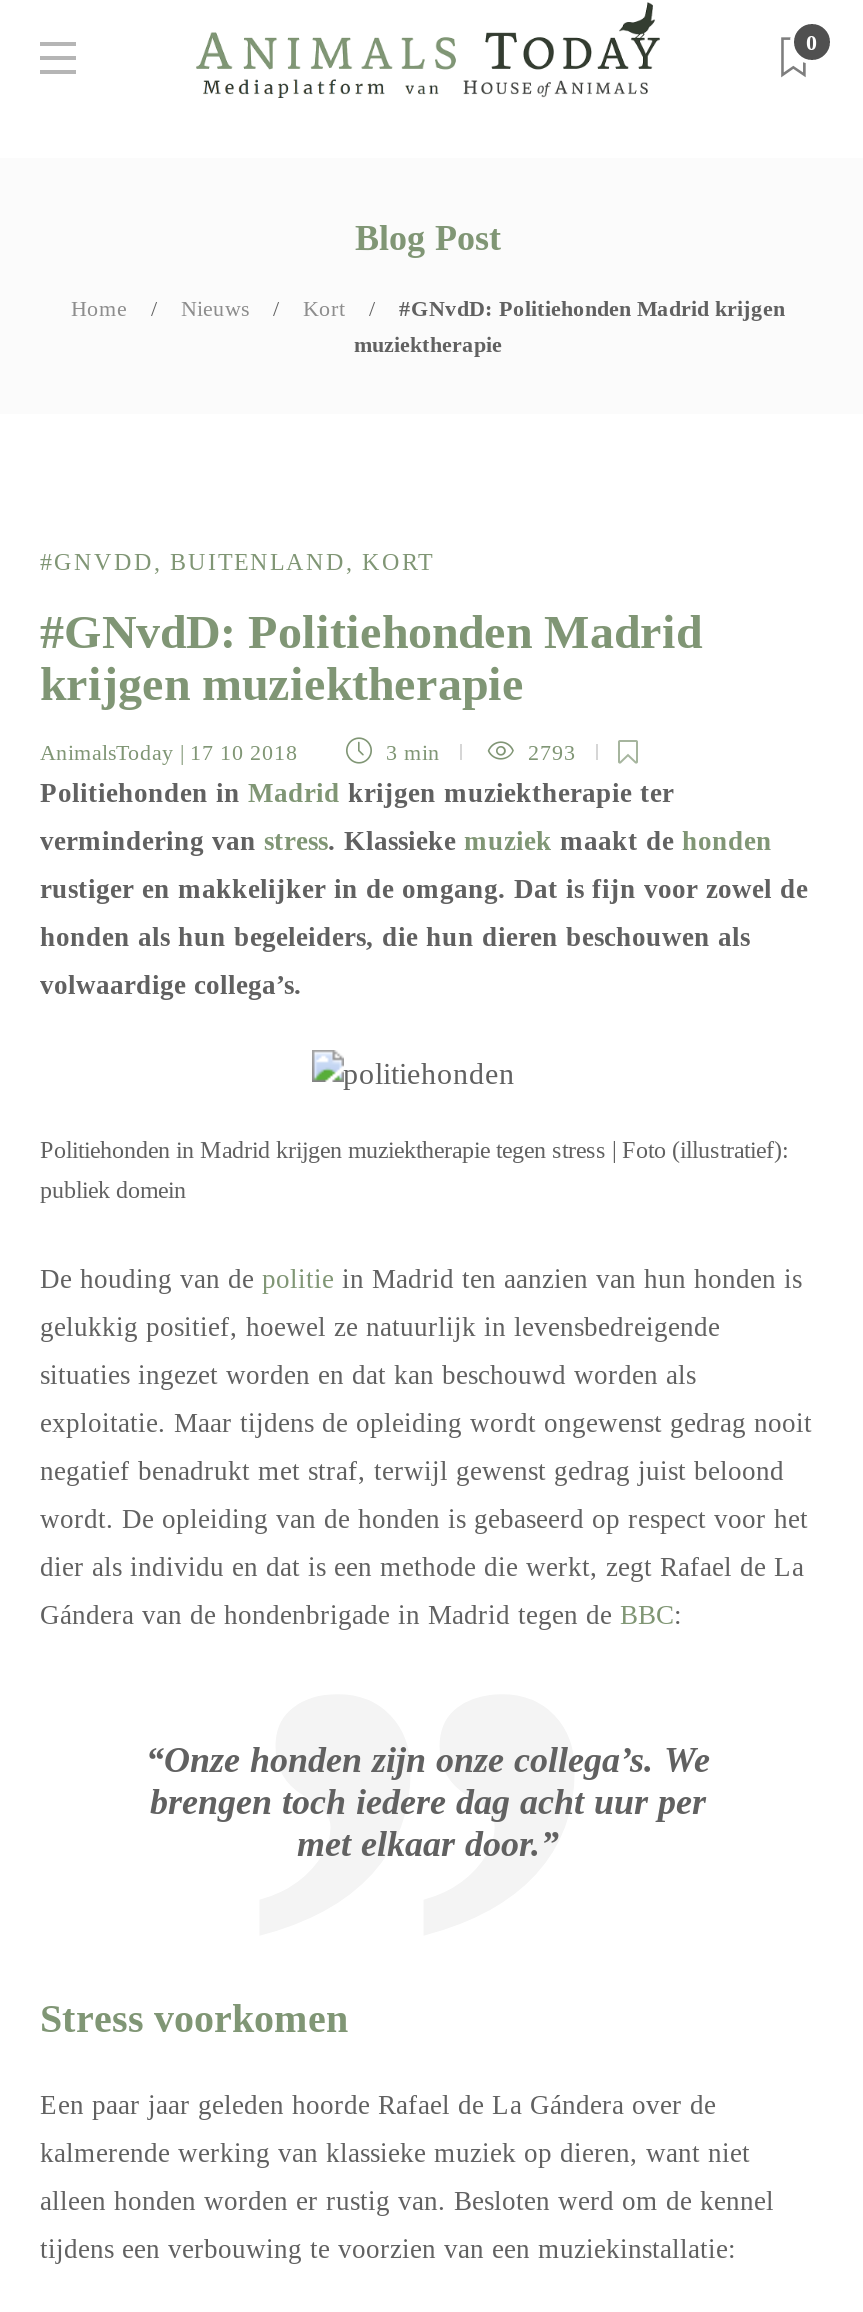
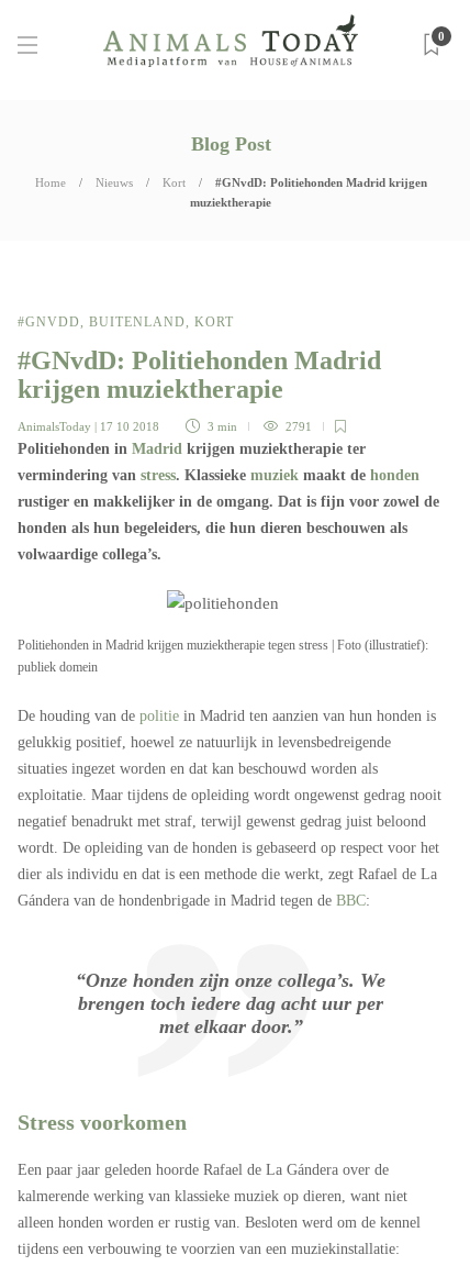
- 2793
+ 2791
